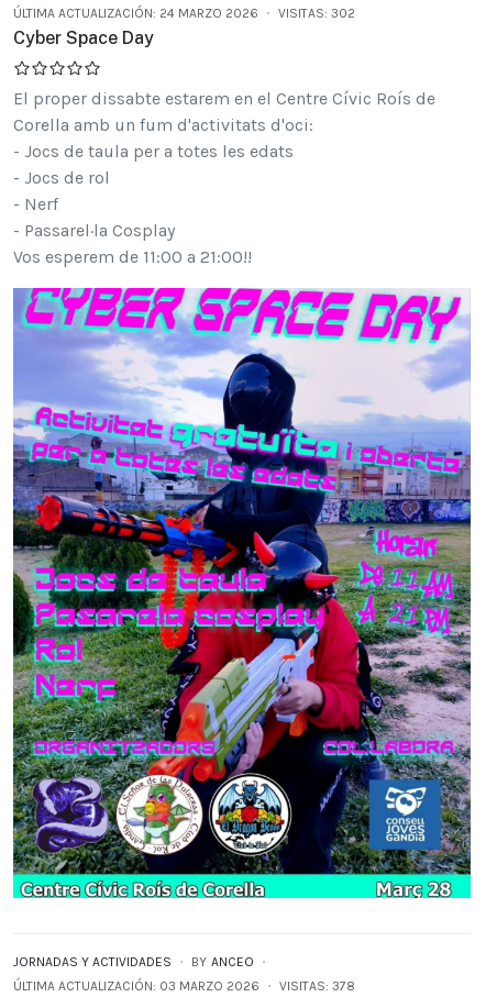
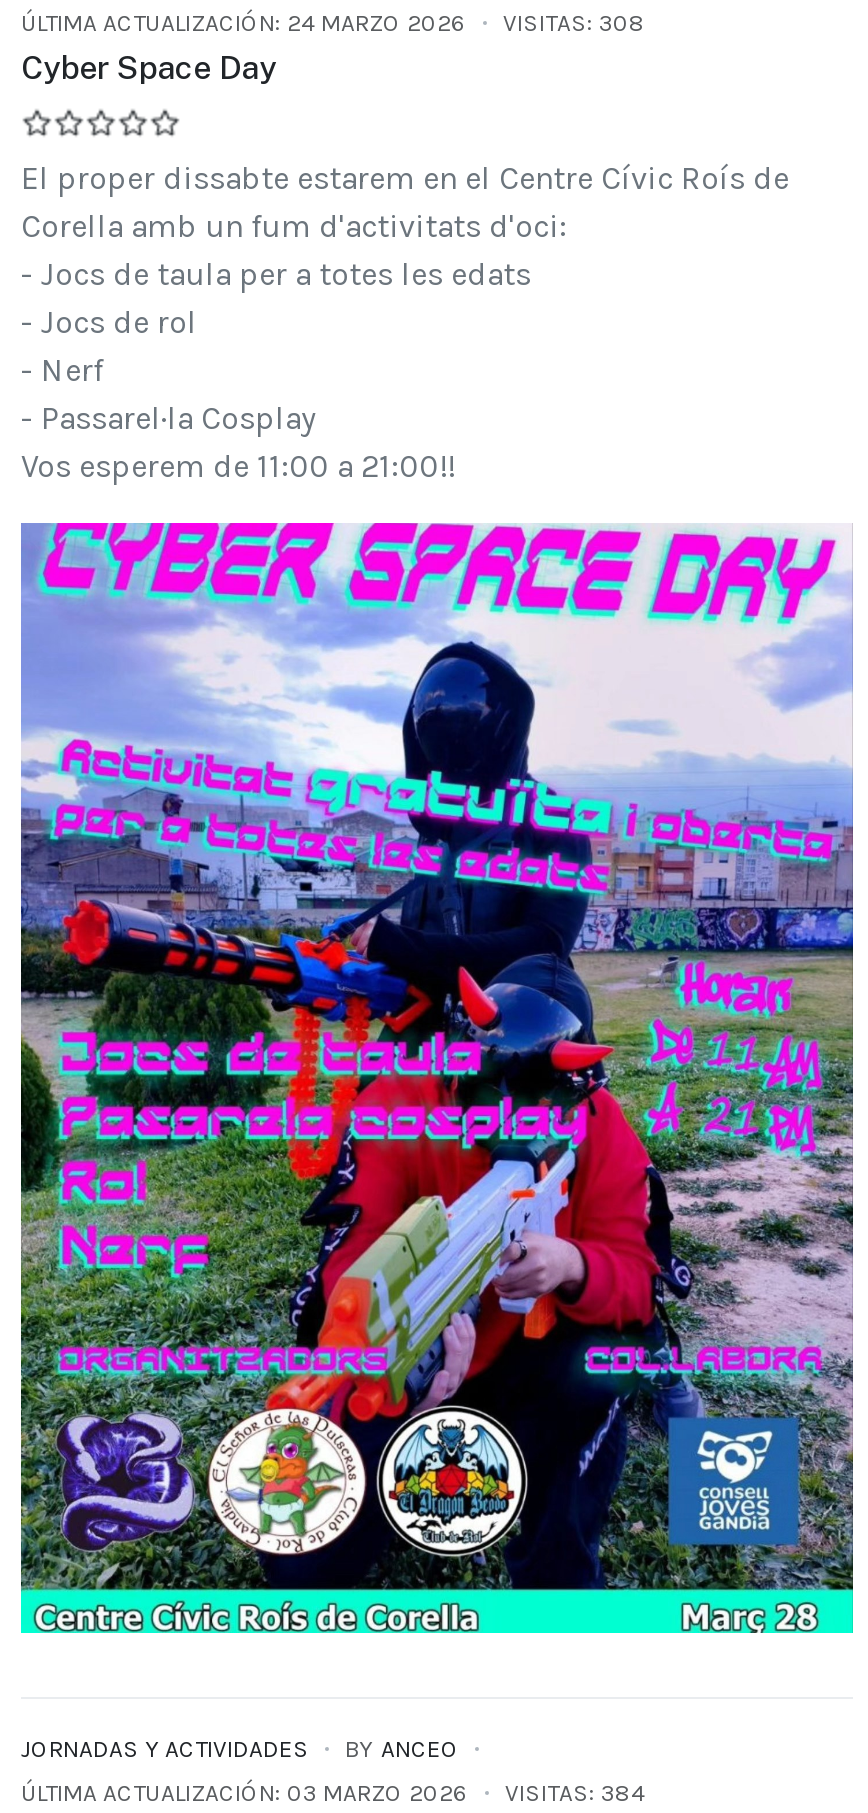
- ÚLTIMA ACTUALIZACIÓN: 24 MARZO 2026 VISITAS: 302
+ ÚLTIMA ACTUALIZACIÓN: 24 MARZO 2026 VISITAS: 308

- ÚLTIMA ACTUALIZACIÓN: 03 MARZO 2026 VISITAS: 378
+ ÚLTIMA ACTUALIZACIÓN: 03 MARZO 2026 VISITAS: 384
